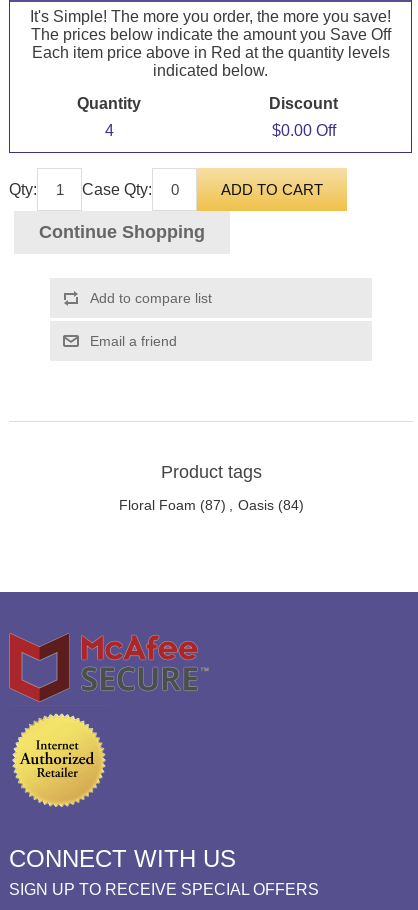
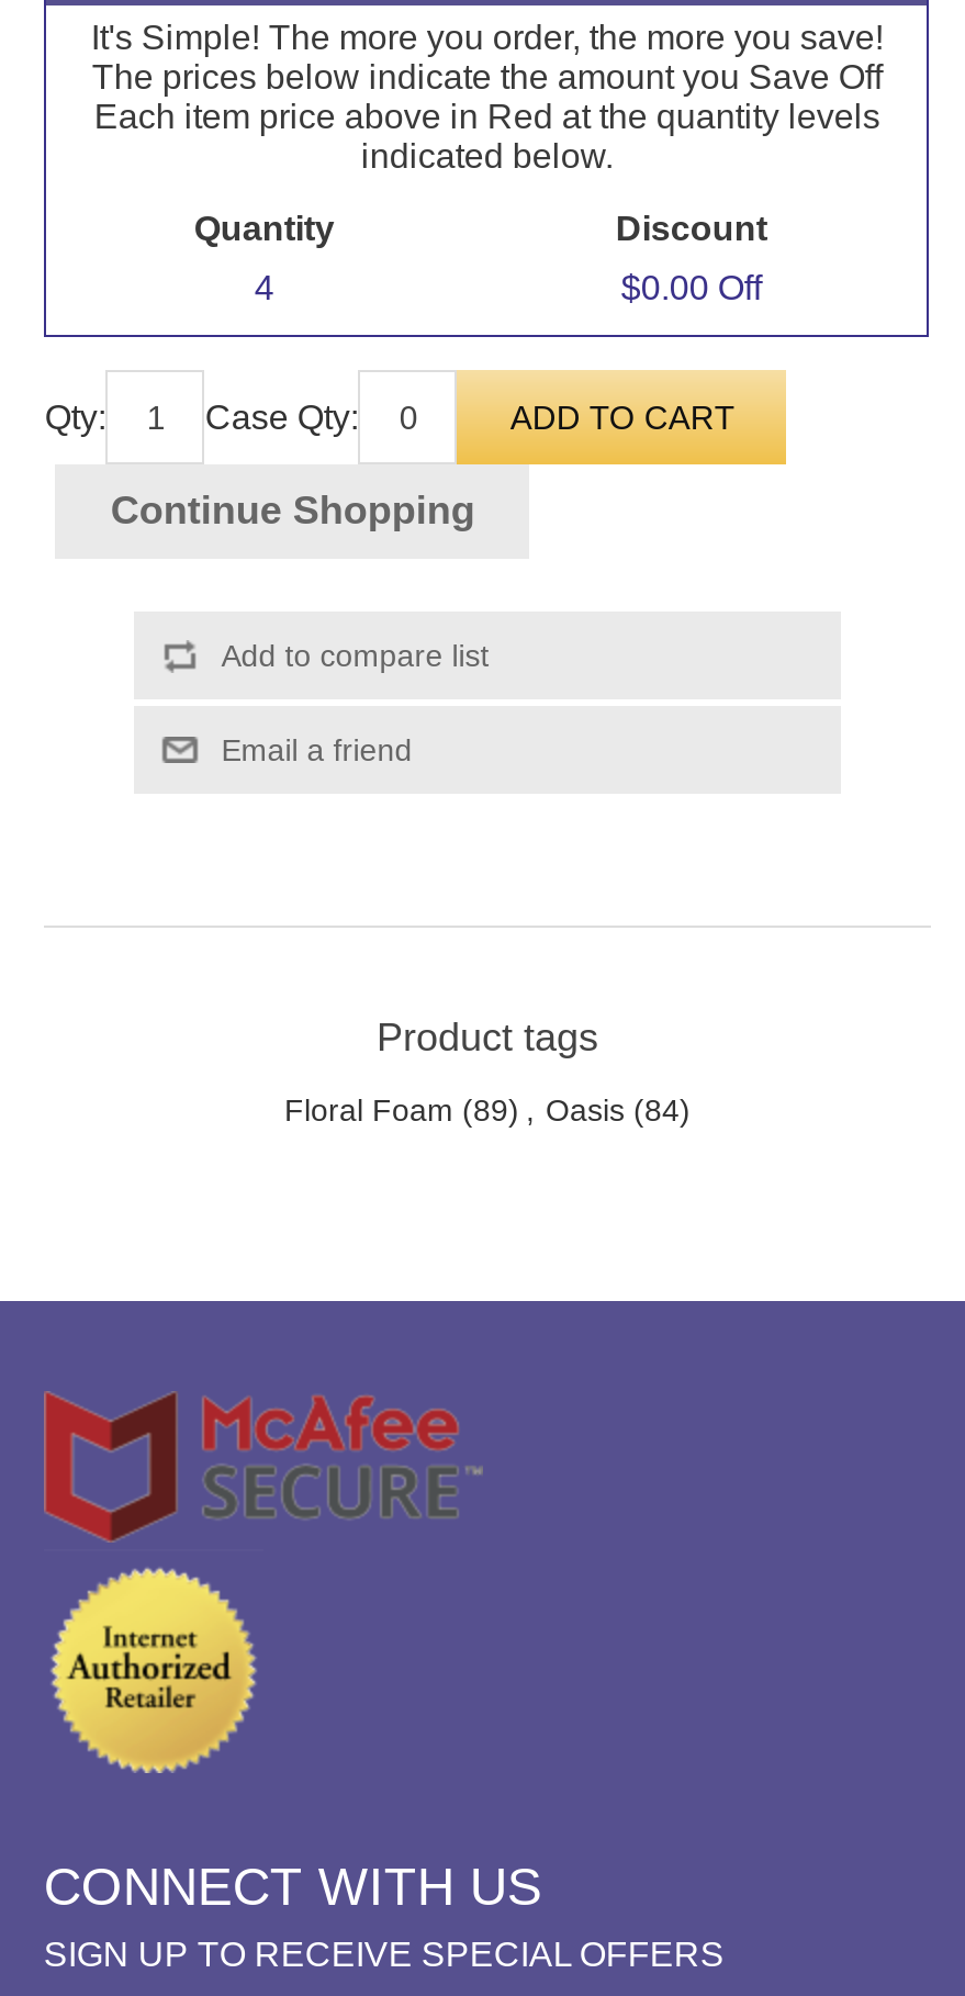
- Floral Foam (87) , Oasis (84)
+ Floral Foam (89) , Oasis (84)
